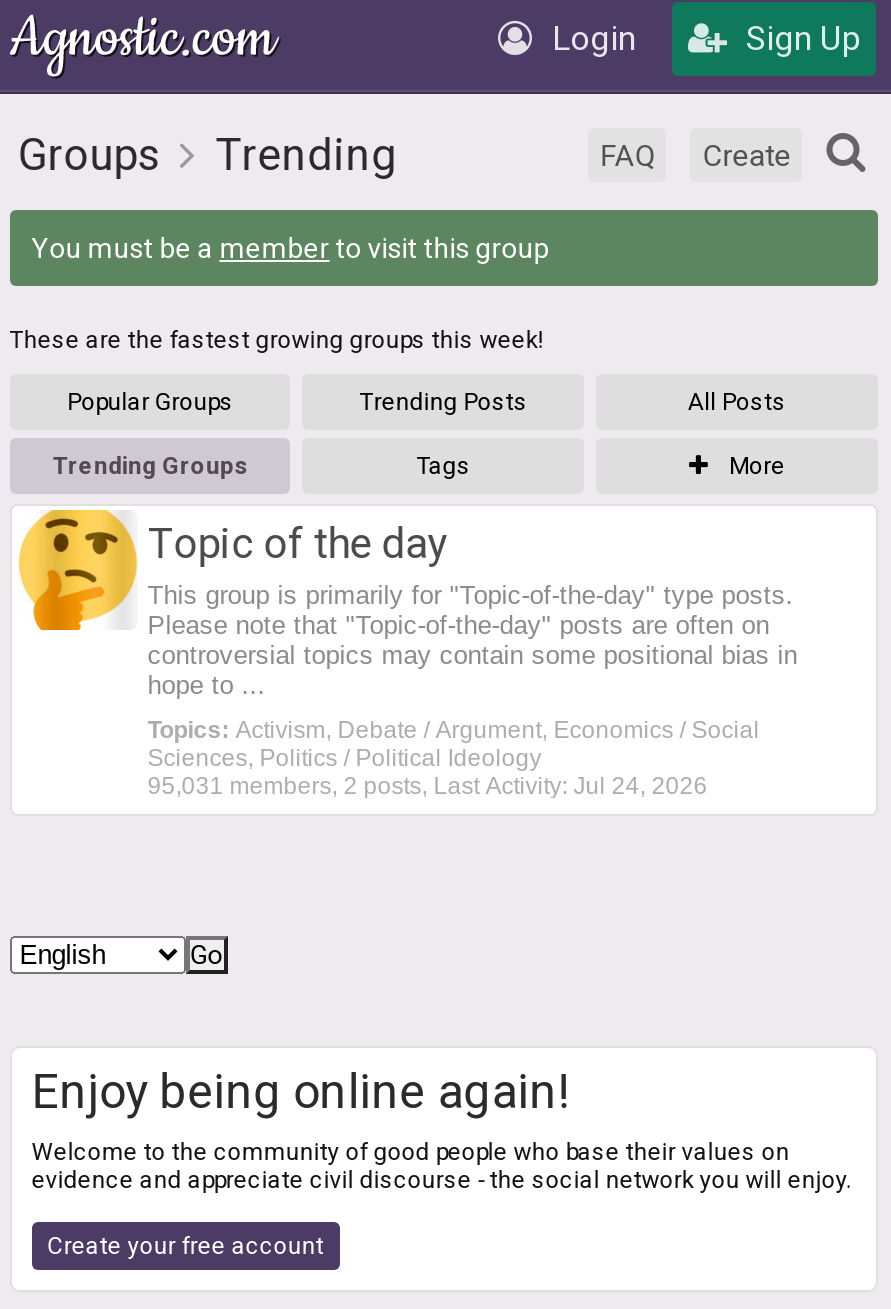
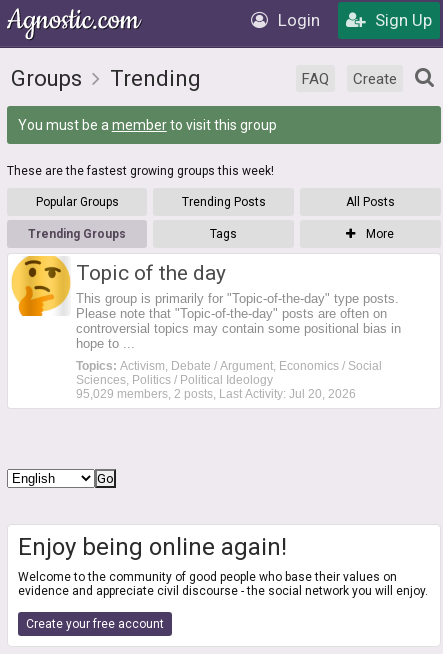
- 95,031 members, 2 posts, Last Activity: Jul 24, 2026
+ 95,029 members, 2 posts, Last Activity: Jul 20, 2026
